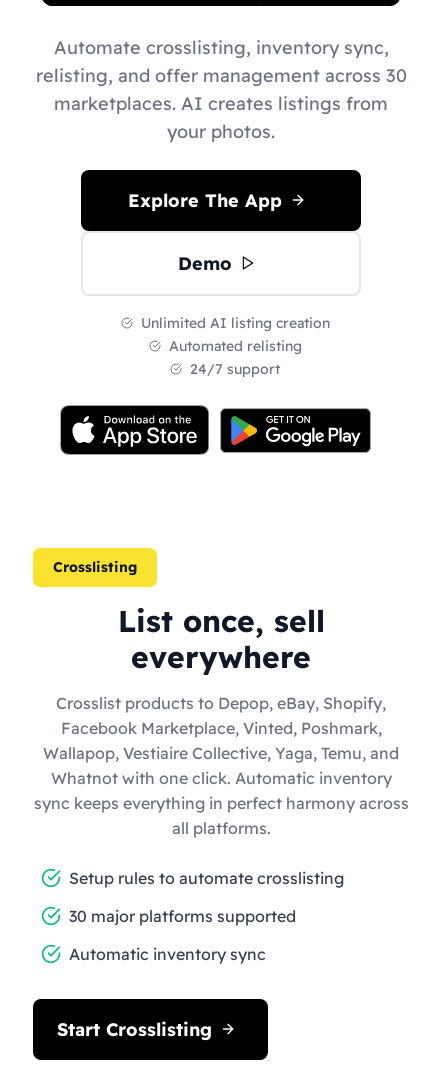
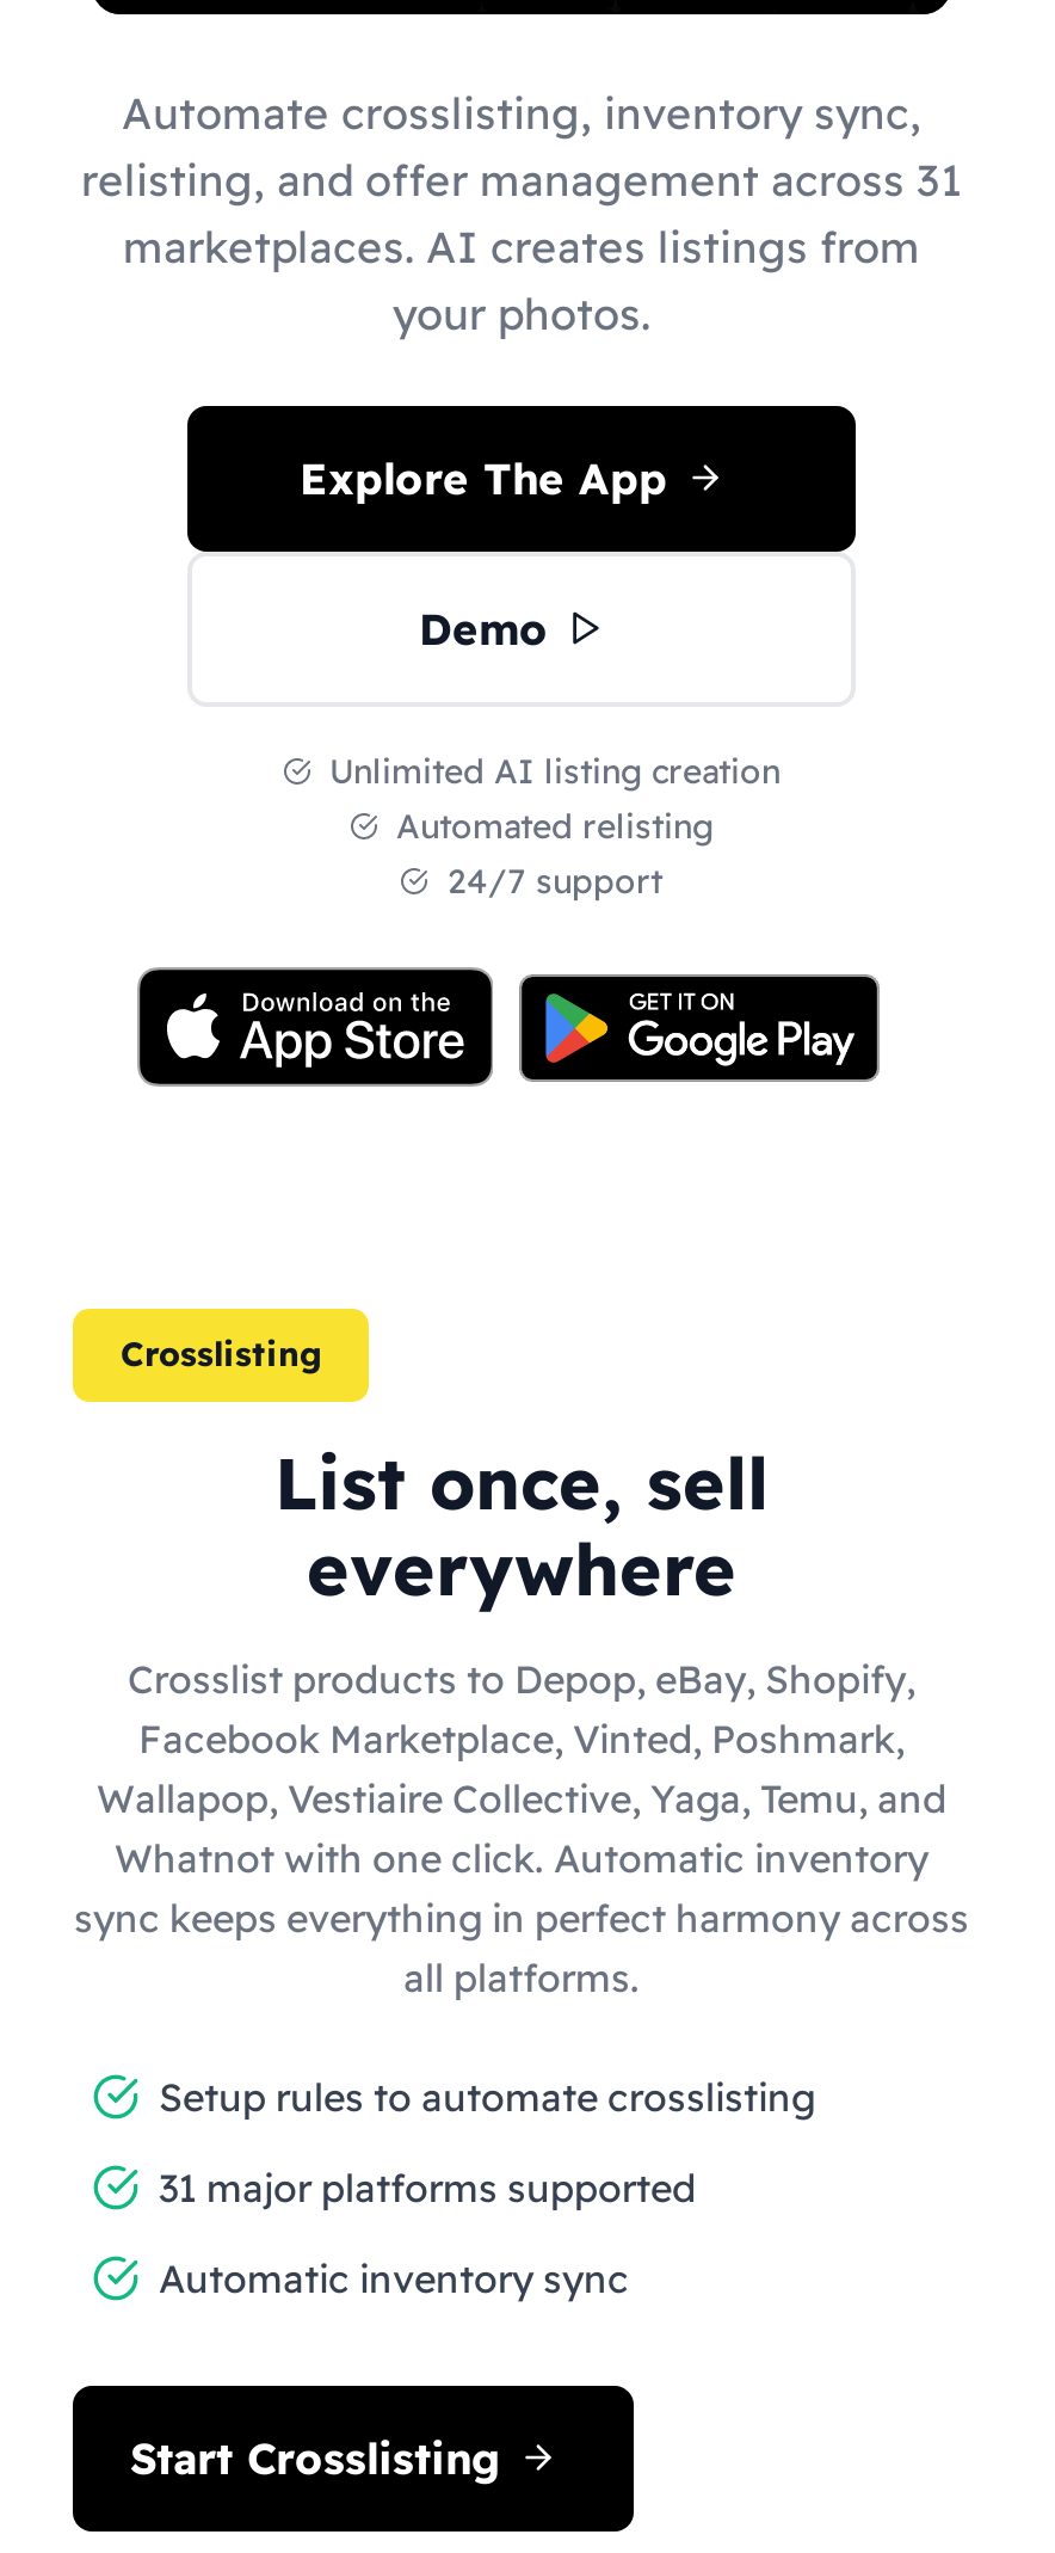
- relisting, and offer management across 30
+ relisting, and offer management across 31

- 30 major platforms supported
+ 31 major platforms supported
